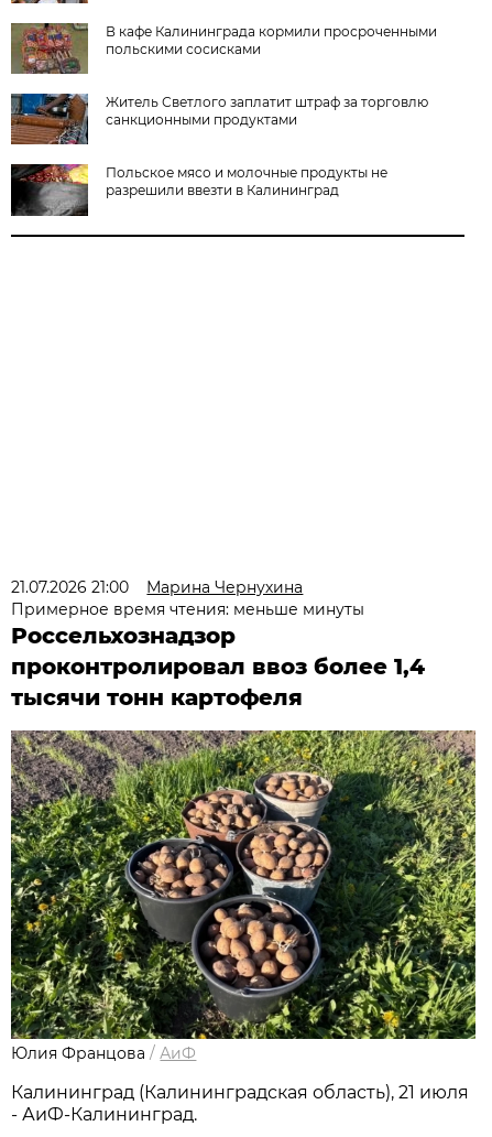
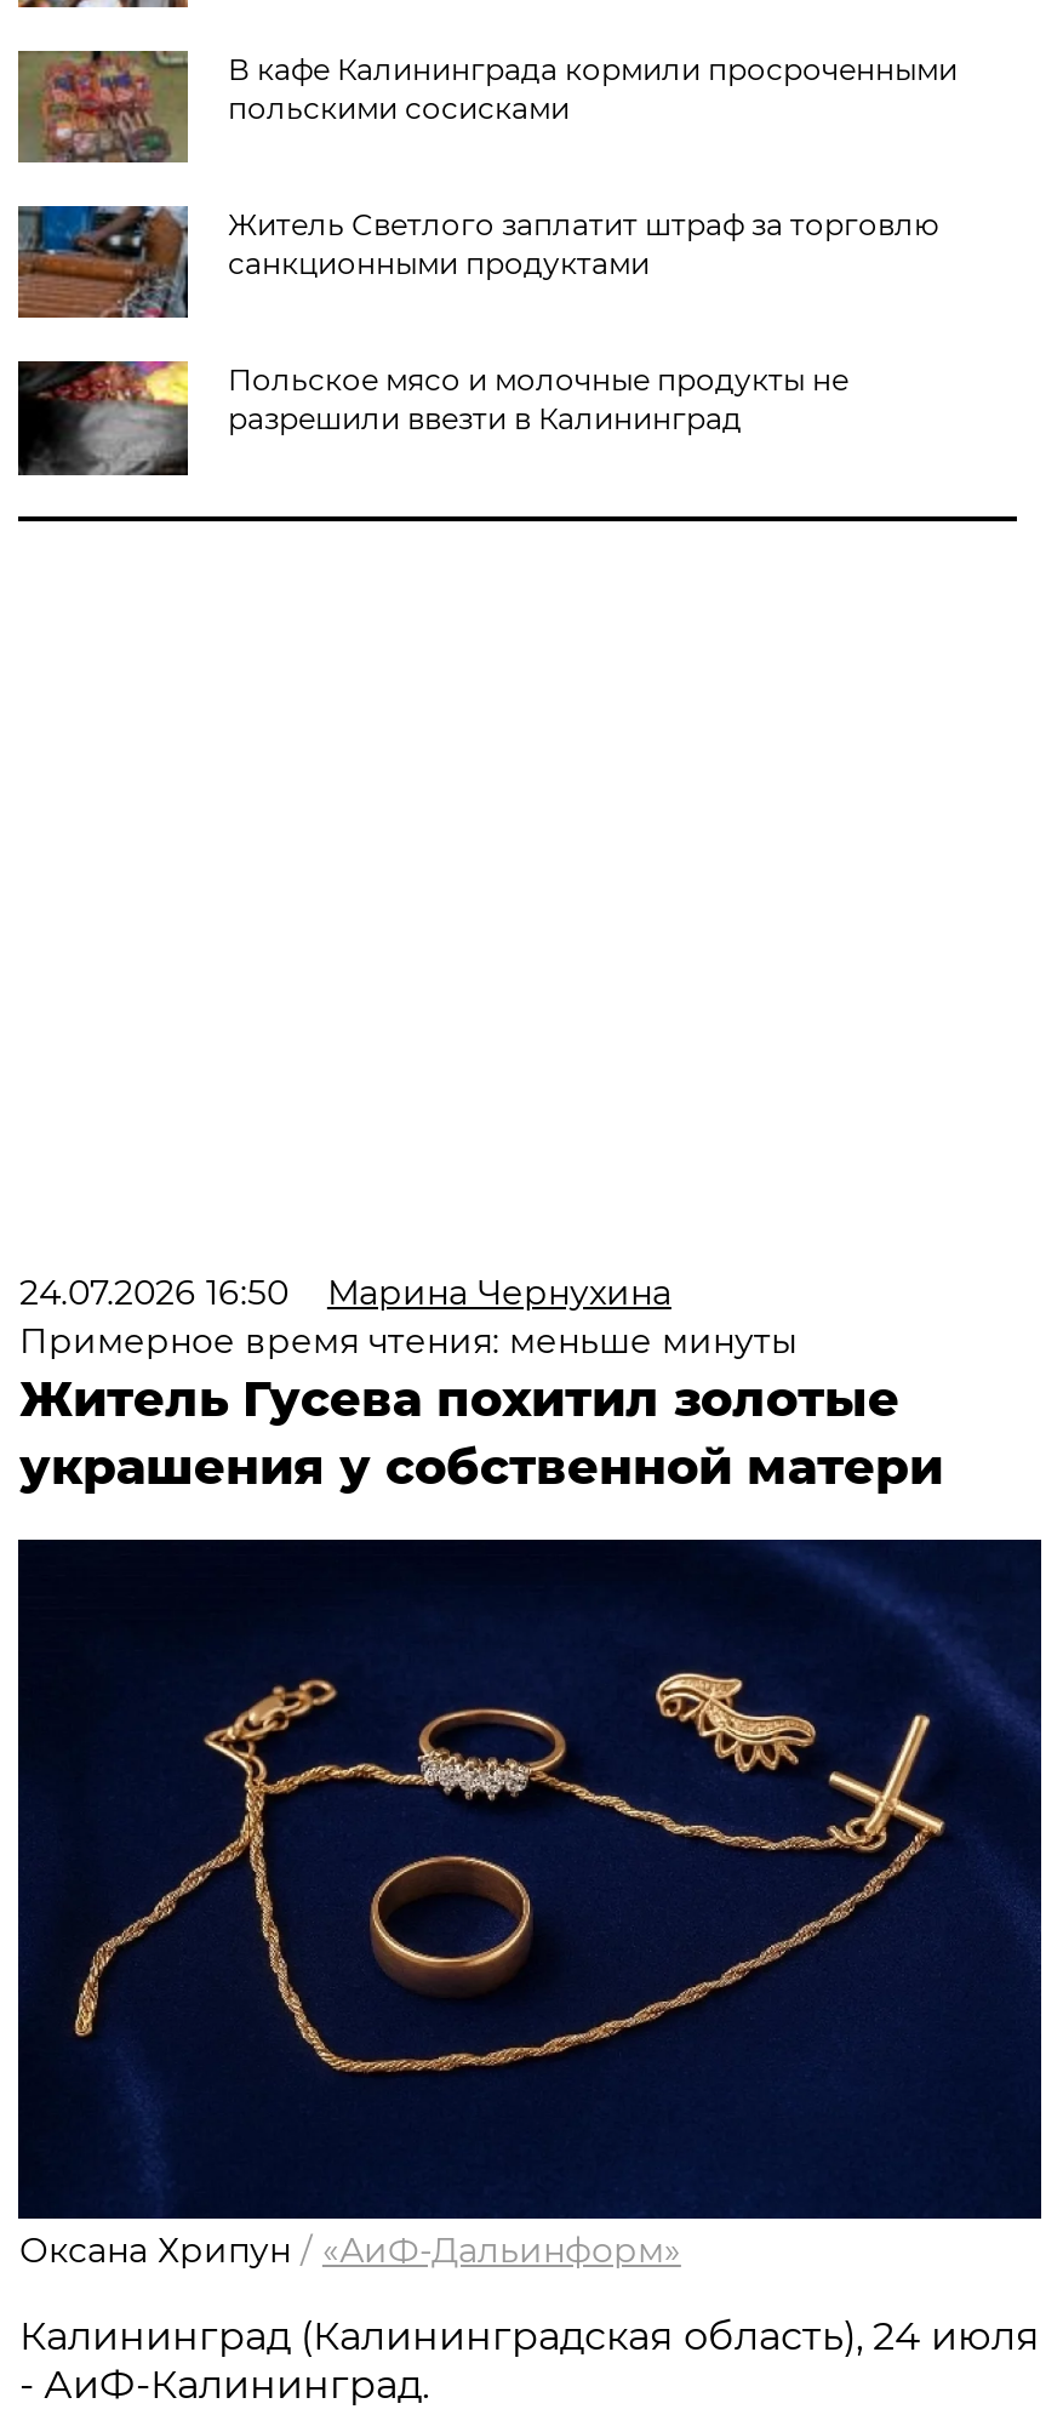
- 21.07.2026 21:00 Марина Чернухина
+ 24.07.2026 16:50 Марина Чернухина

- Россельхознадзор
- проконтролировал ввоз более 1,4
- тысячи тонн картофеля
+ Житель Гусева похитил золотые
+ украшения у собственной матери

- [image]
- Юлия Францова / АиФ
+ [image]
+ Оксана Хрипун / «АиФ-Дальинформ»

- Калининград (Калининградская область), 21 июля
+ Калининград (Калининградская область), 24 июля
